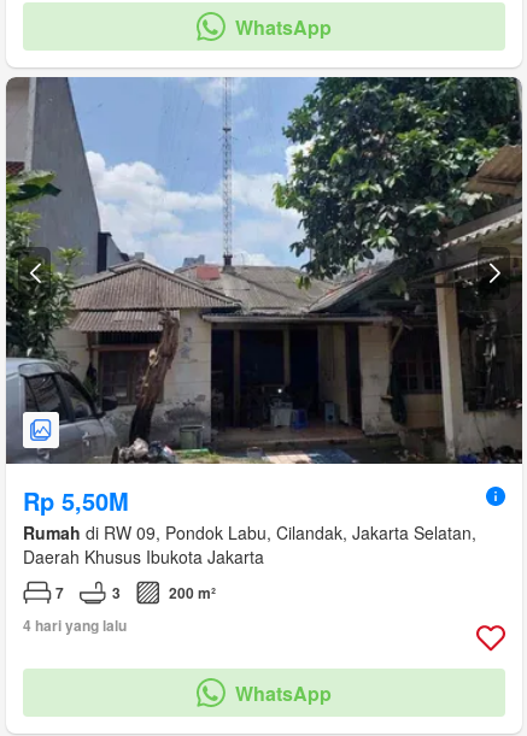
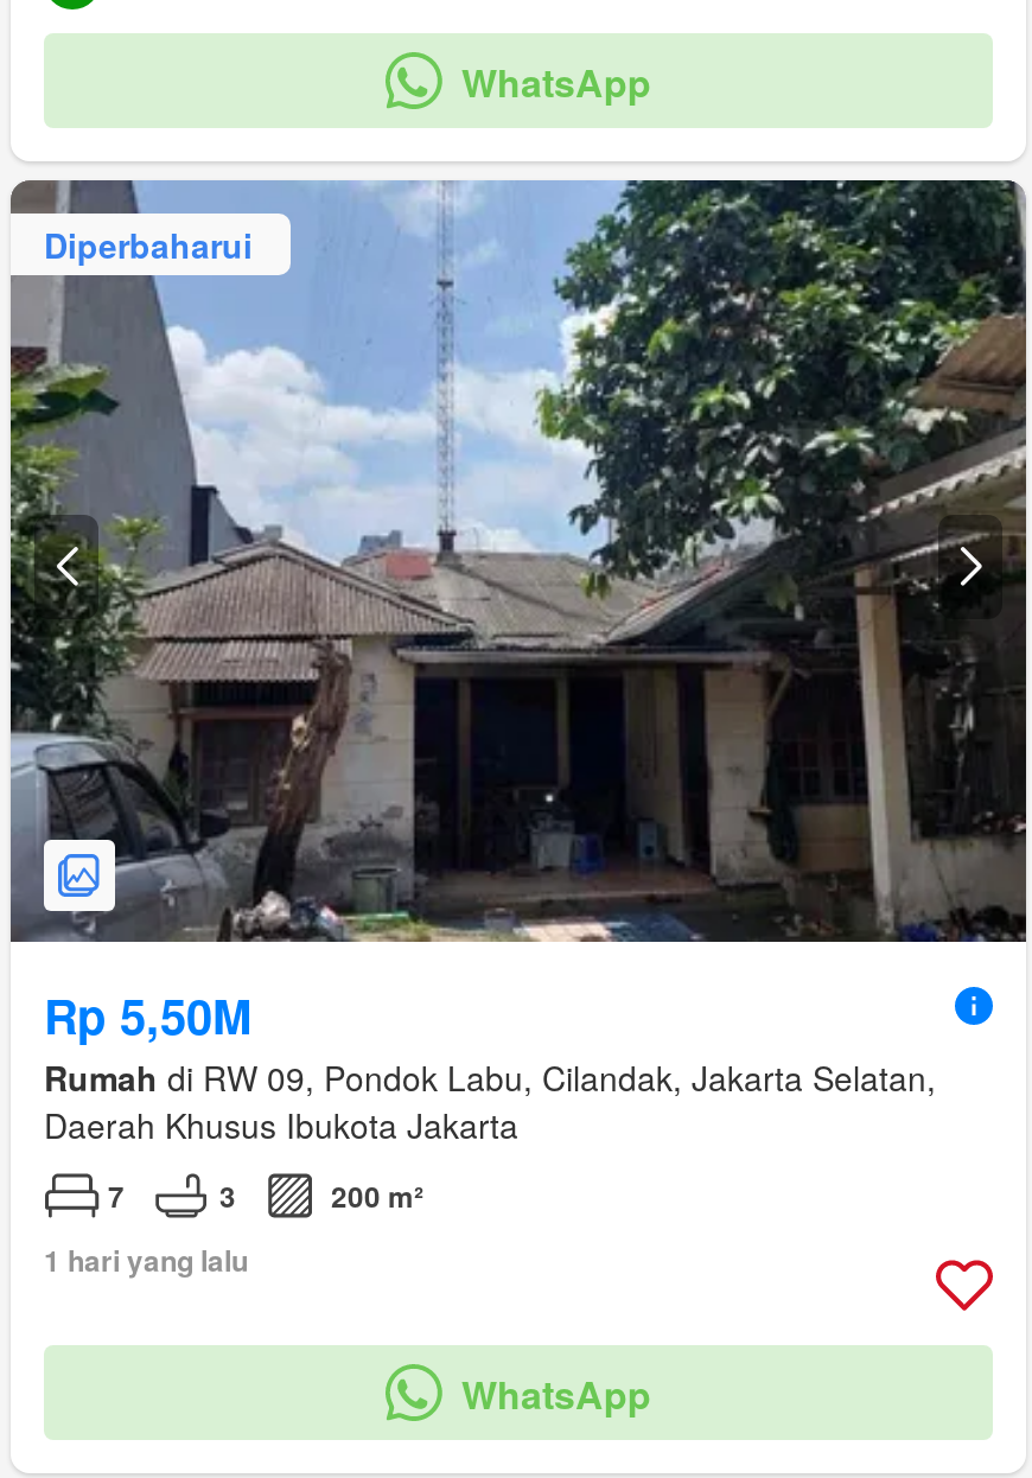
+ Diperbaharui

- 4 hari yang lalu
+ 1 hari yang lalu
